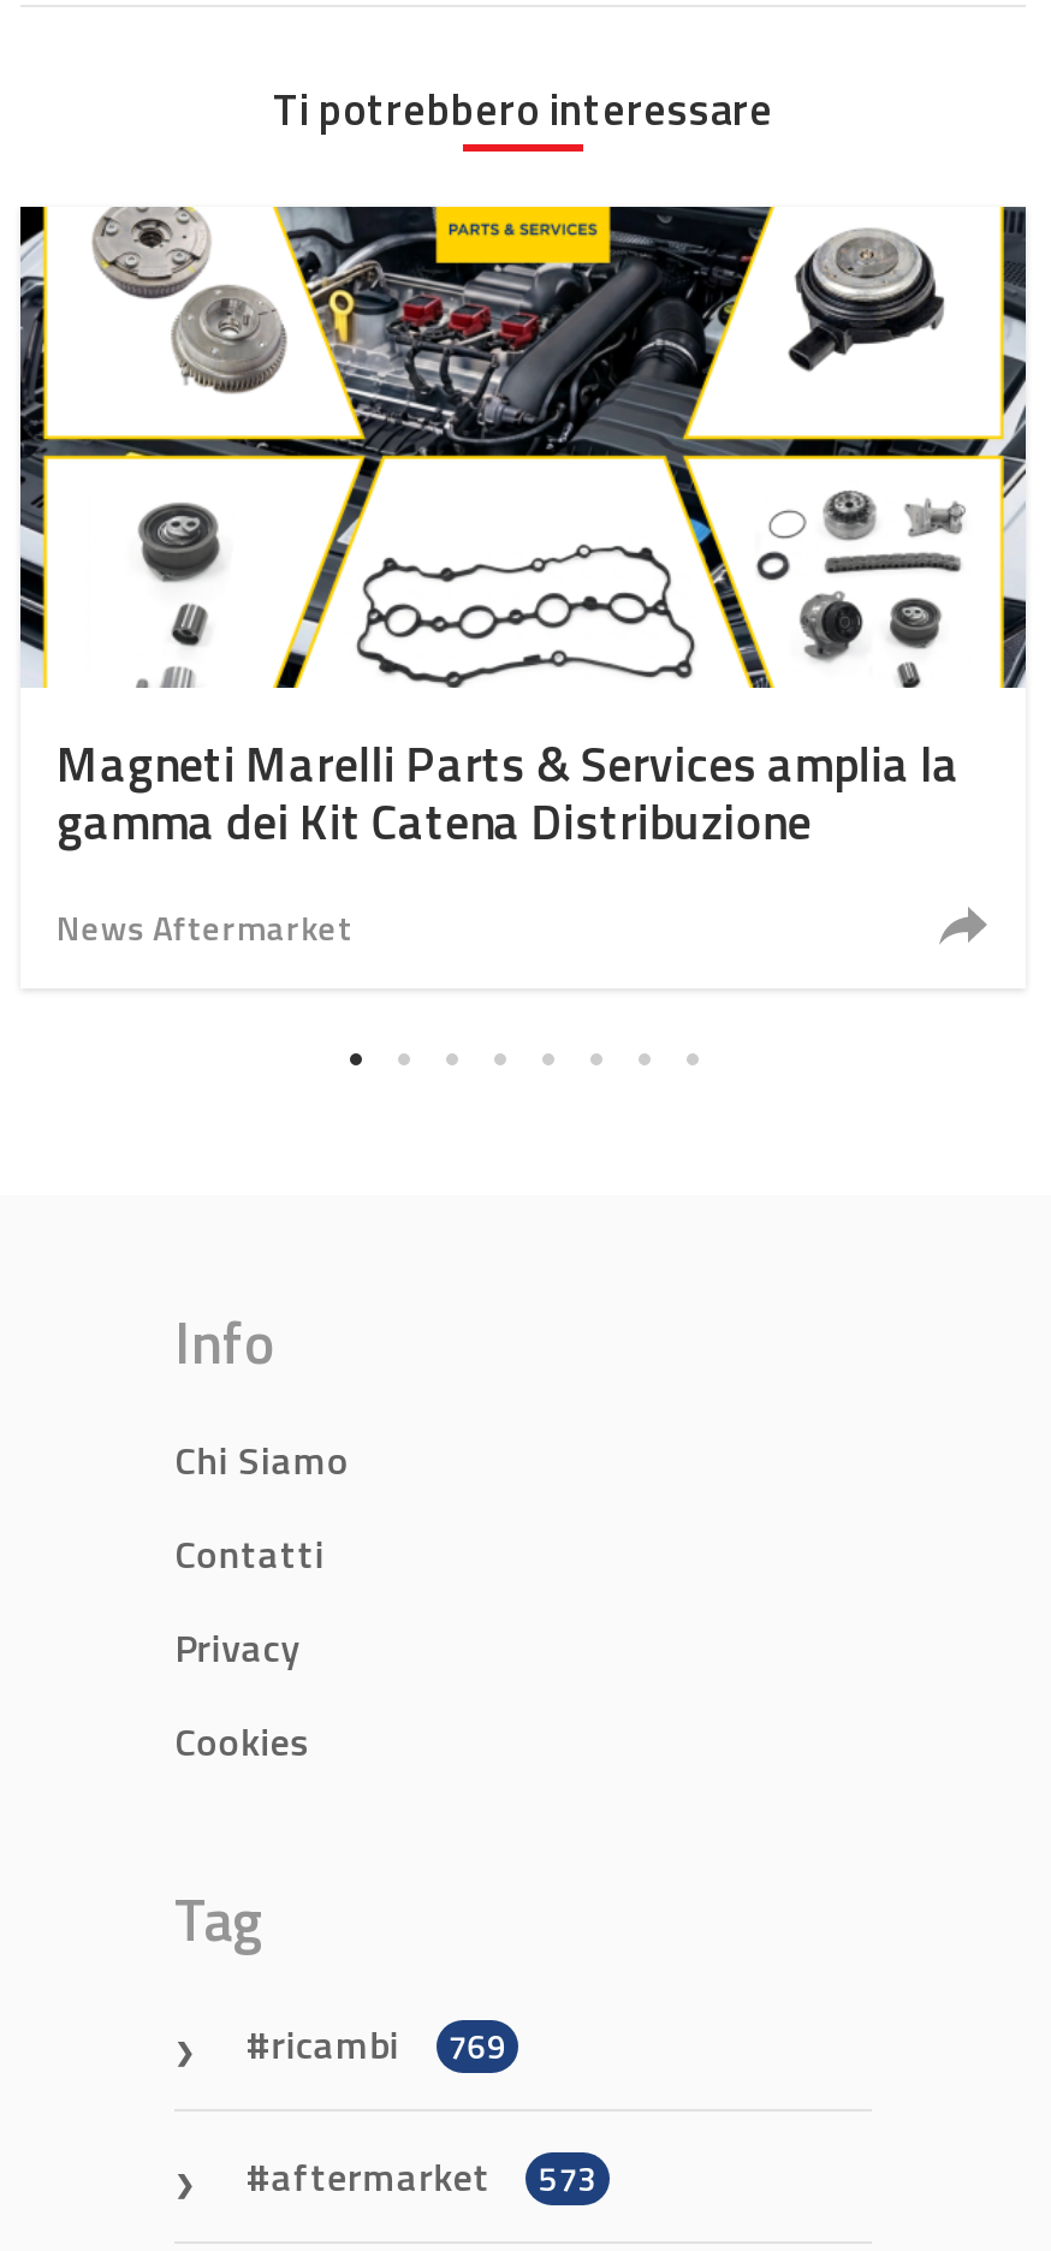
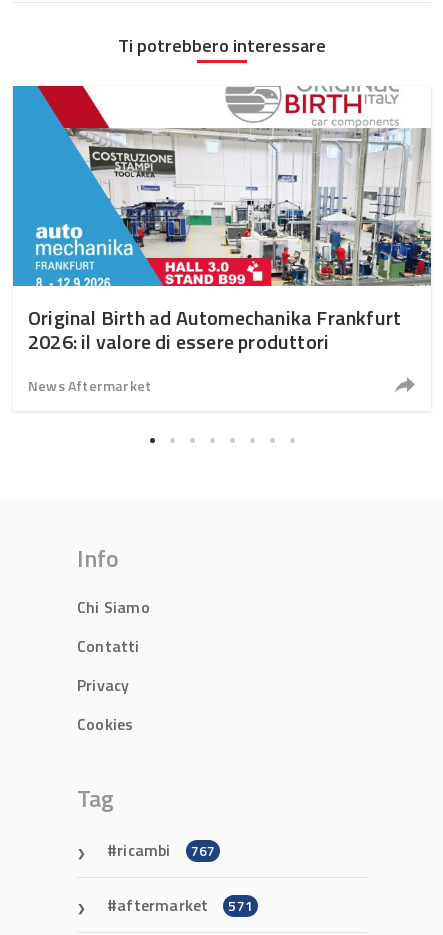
- [image]
- Magneti Marelli Parts & Services amplia la
- gamma dei Kit Catena Distribuzione
+ [image]
+ Original Birth ad Automechanika Frankfurt
+ 2026: il valore di essere produttori

- ricambi 769
+ ricambi 767

- aftermarket 573
+ aftermarket 571
